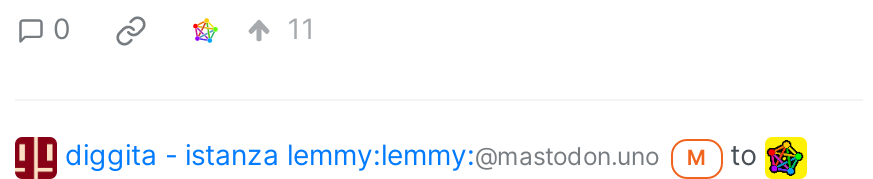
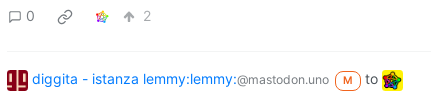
- 11
+ 2
